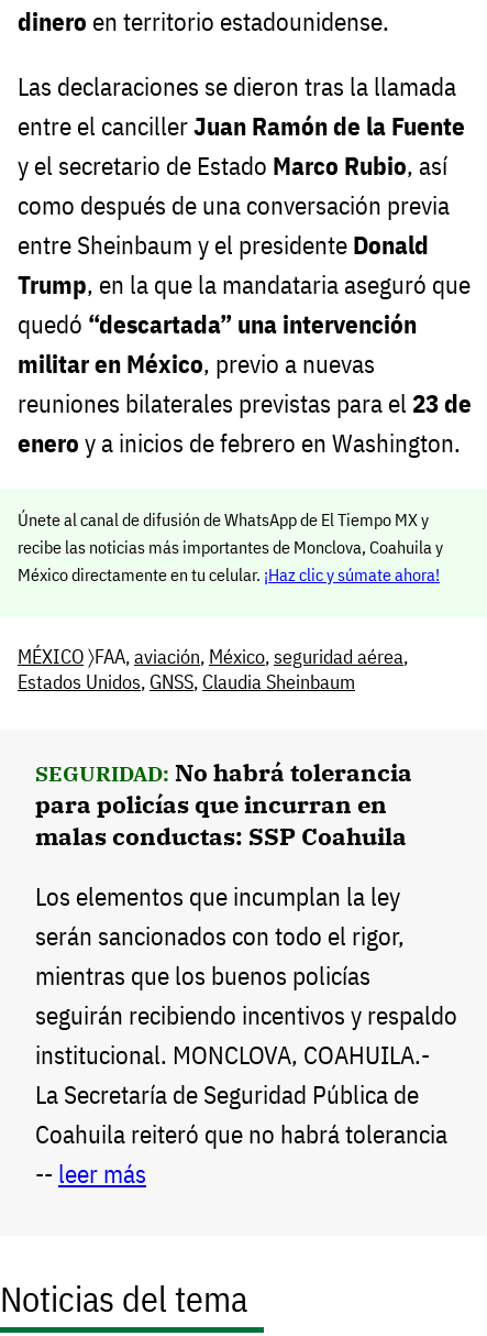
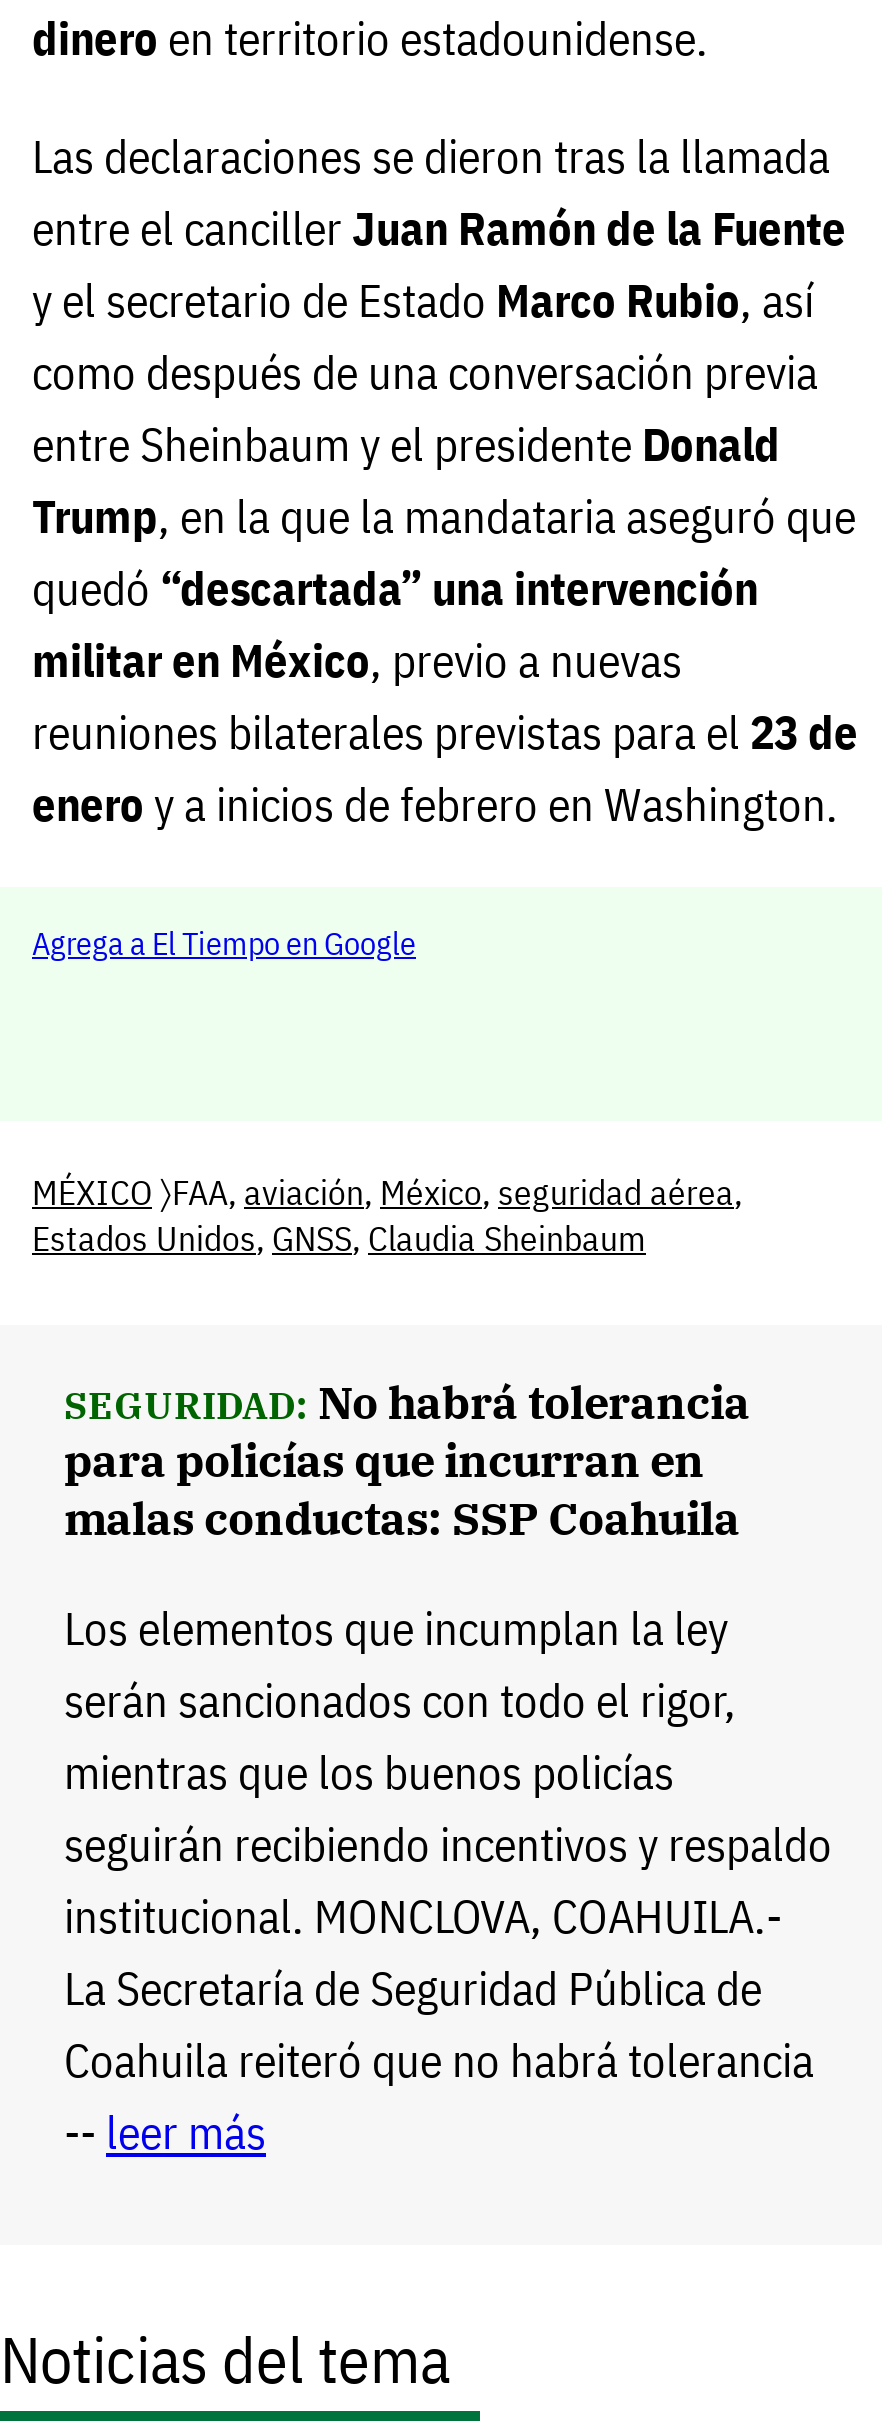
- Únete al canal de difusión de WhatsApp de El Tiempo MX y
- recibe las noticias más importantes de Monclova, Coahuila y
- México directamente en tu celular. ¡Haz clic y súmate ahora!
+ Agrega a El Tiempo en Google
